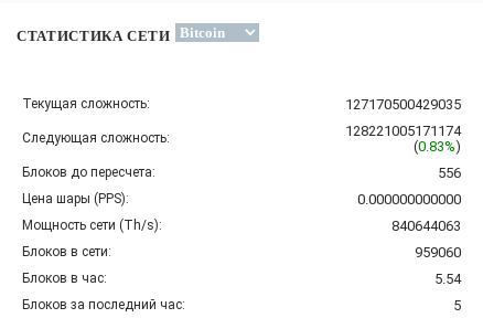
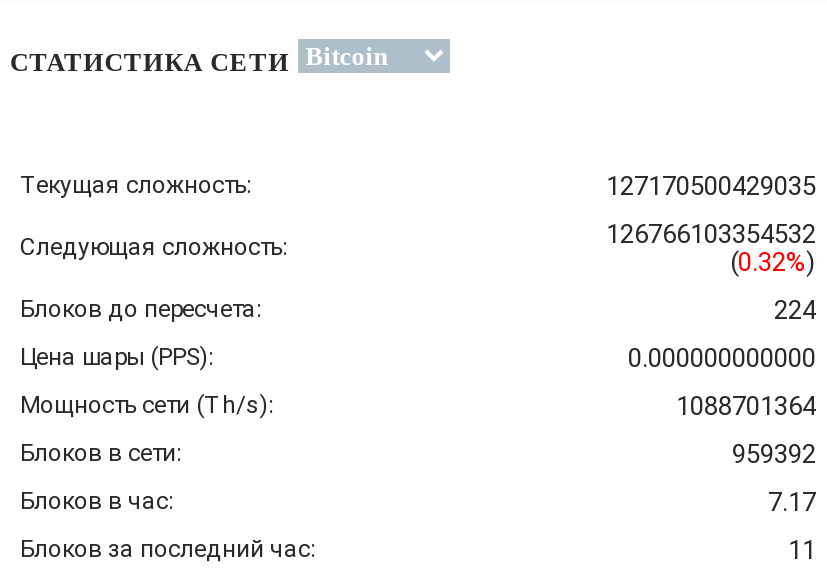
- 128221005171174
+ 126766103354532

- (0.83%)
+ (0.32%)

- 556
+ 224

- 840644063
+ 1088701364

- 959060
+ 959392

- 5.54
+ 7.17

- 5
+ 11
